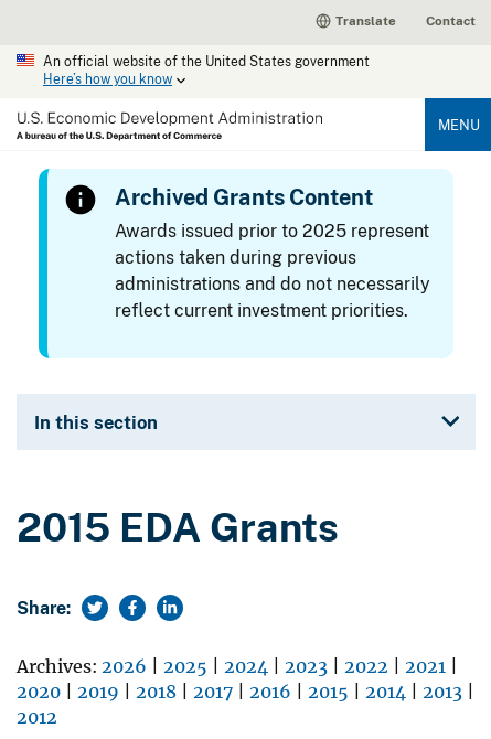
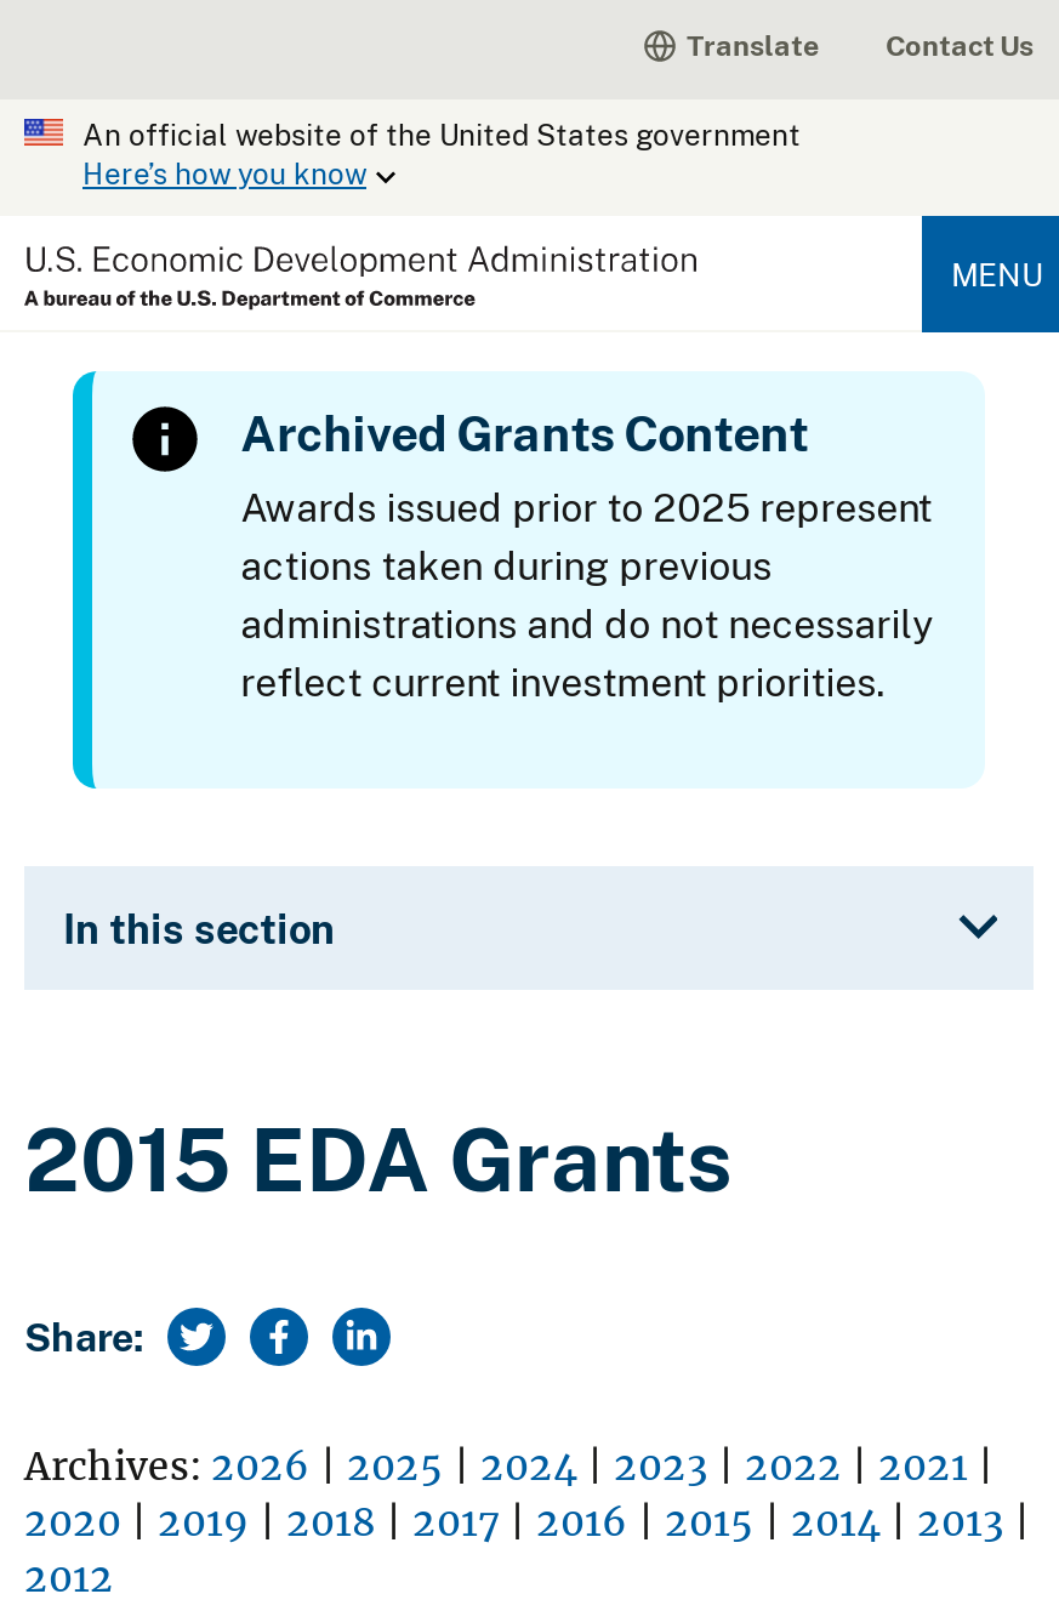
- Contact
+ Contact Us
